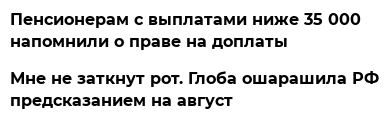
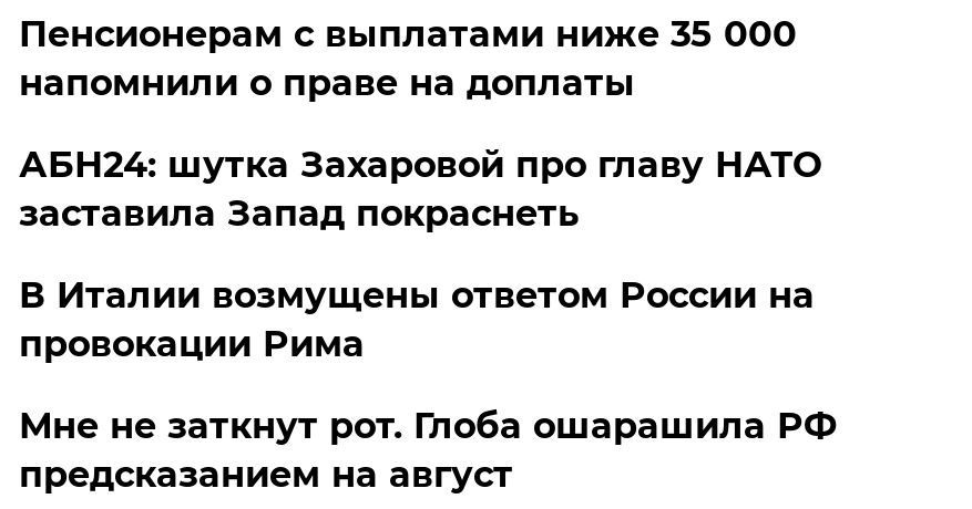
+ АБН24: шутка Захаровой про главу НАТО
+ заставила Запад покраснеть
+ В Италии возмущены ответом России на
+ провокации Рима
